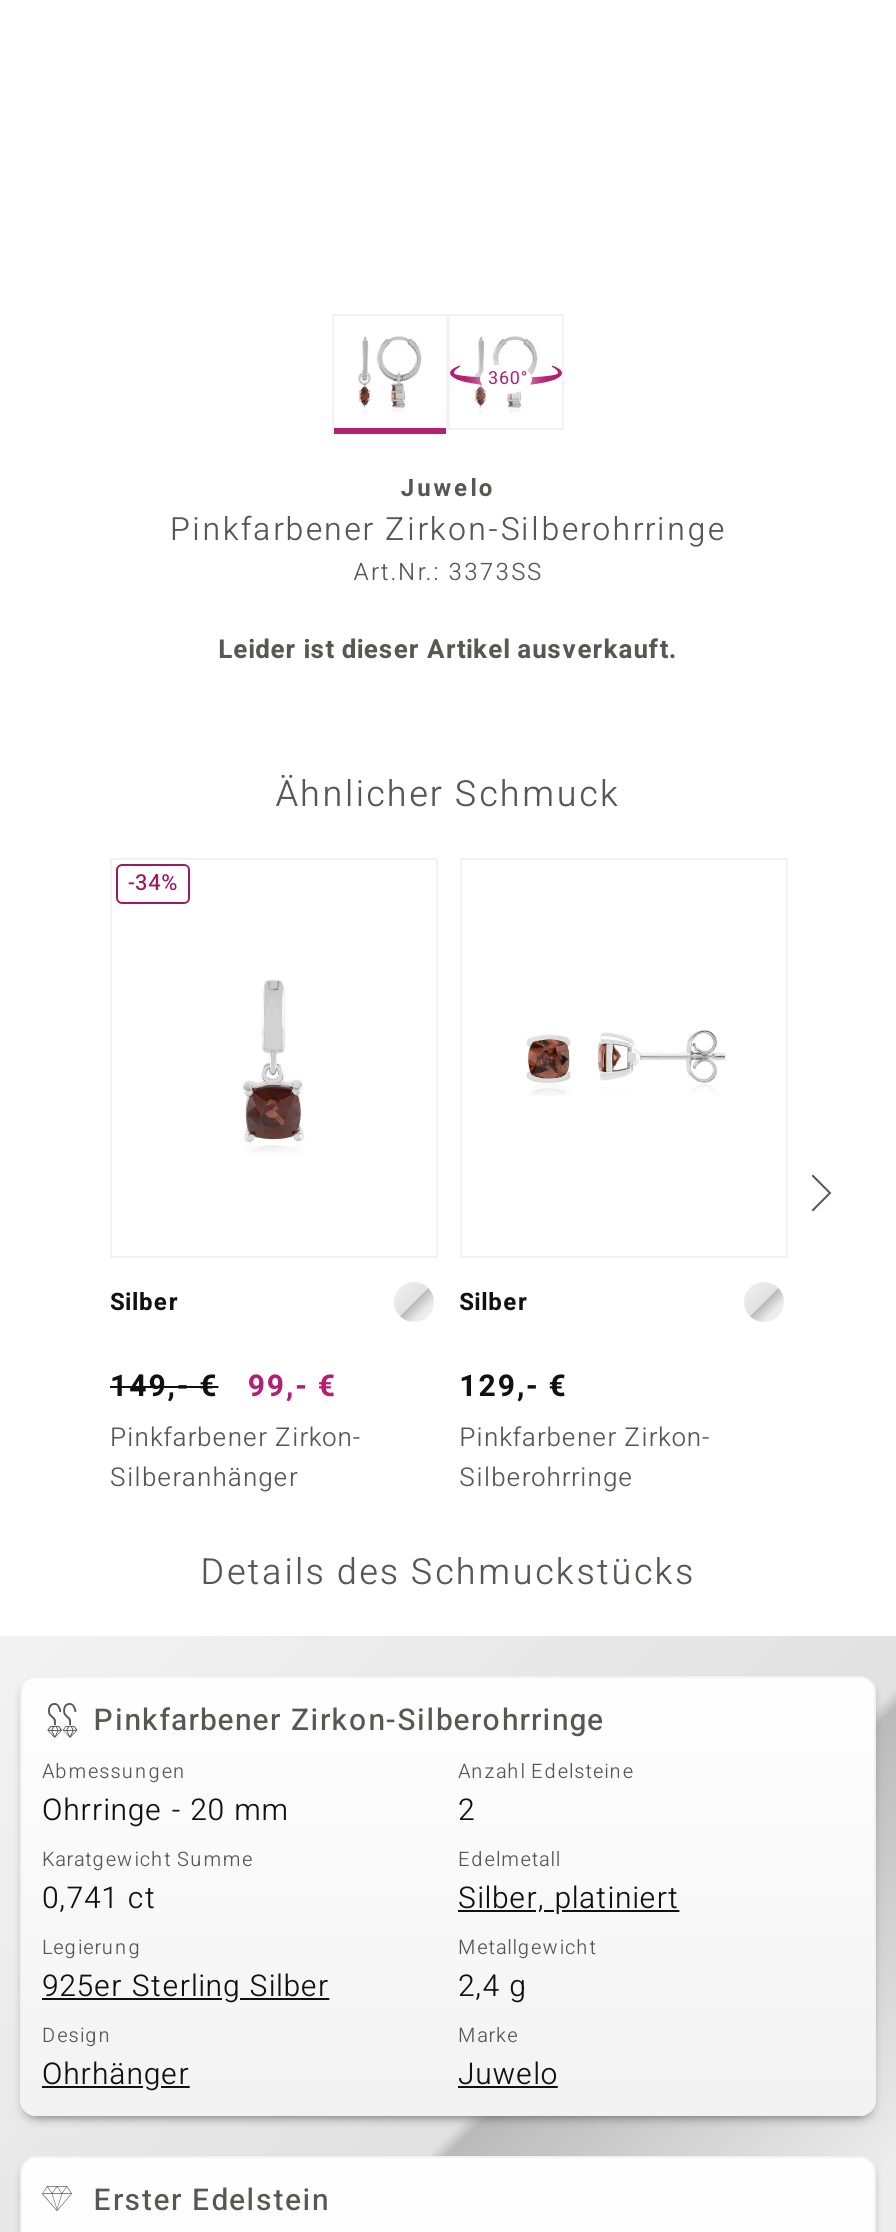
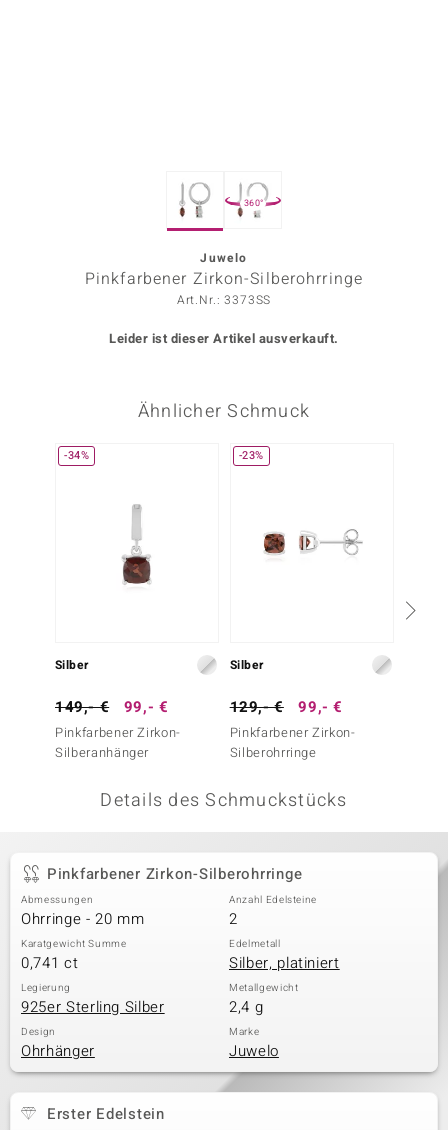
+ -23%

+ 99,- €
